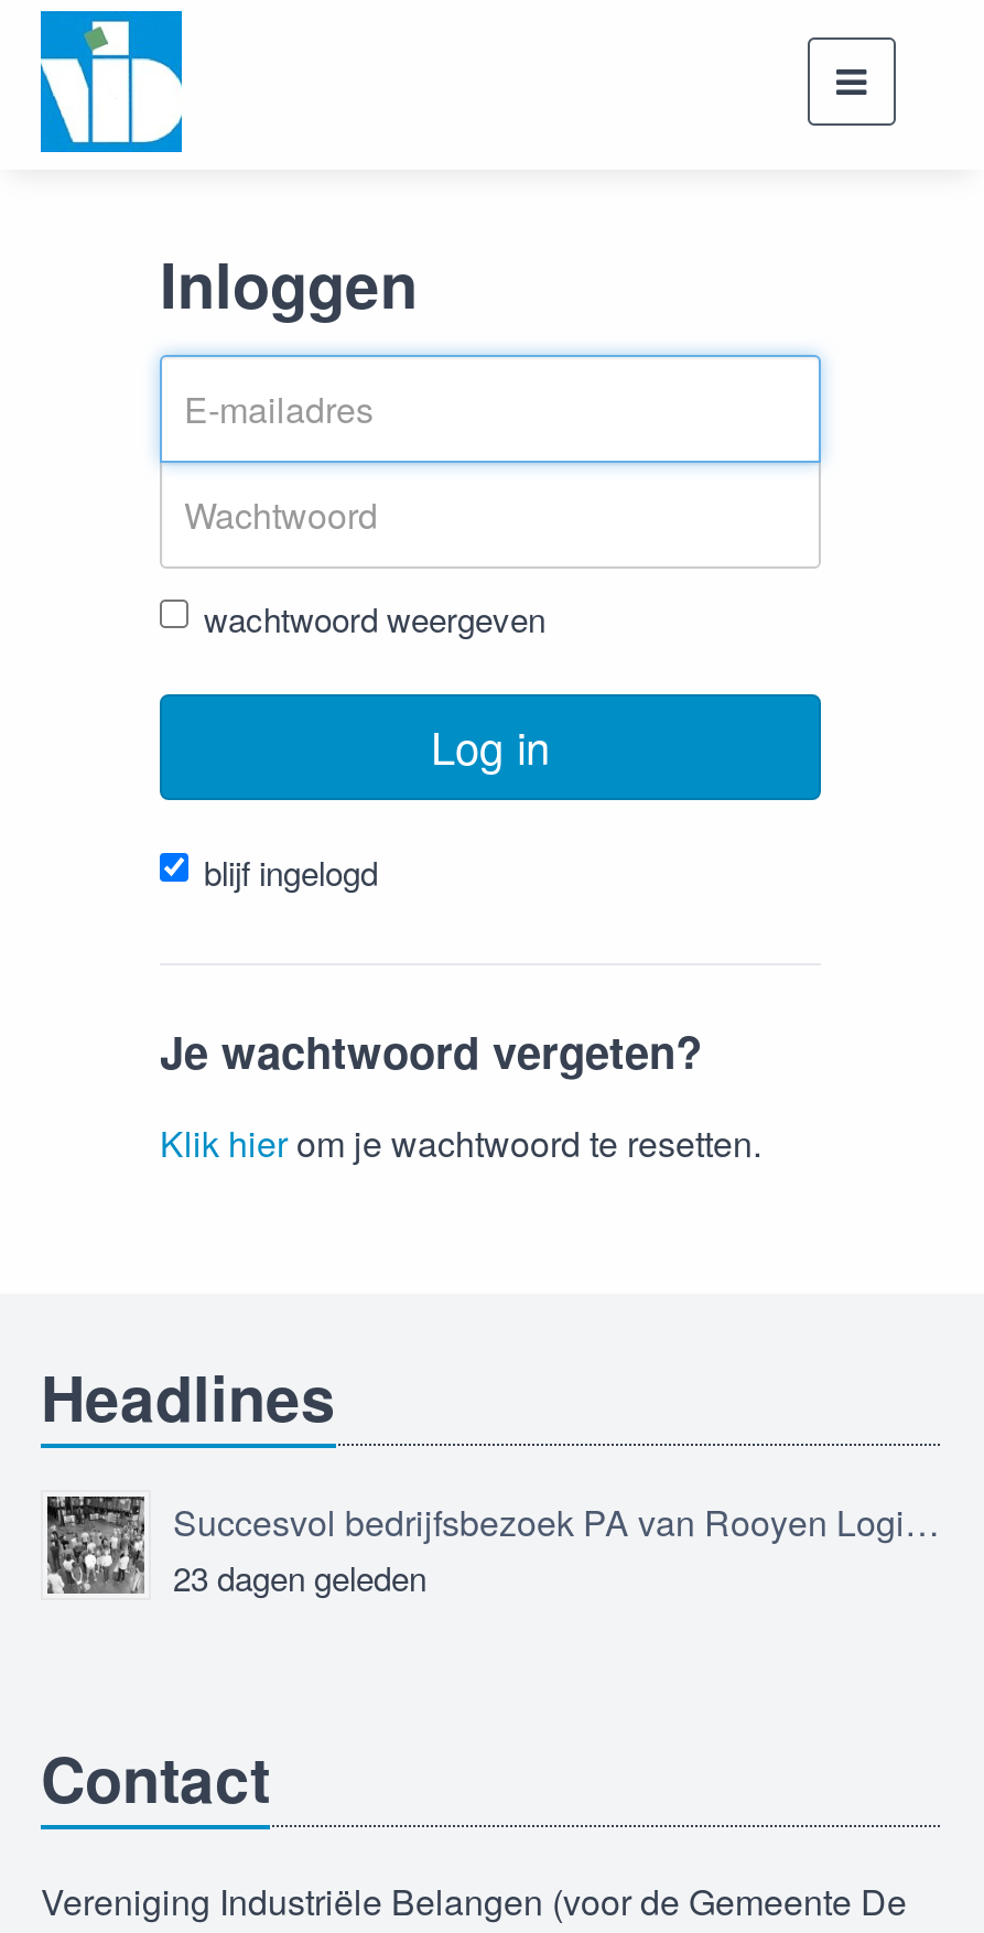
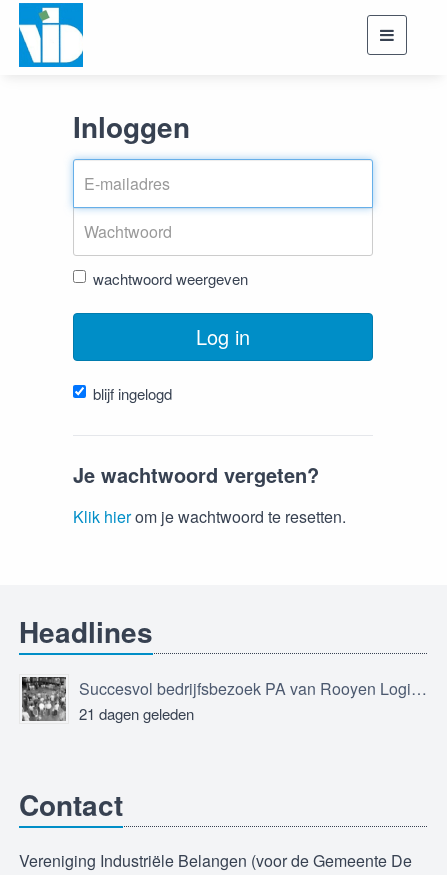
- 23 dagen geleden
+ 21 dagen geleden
